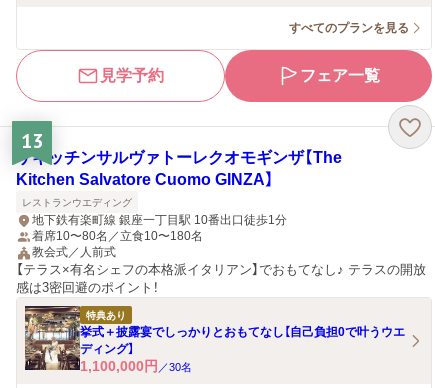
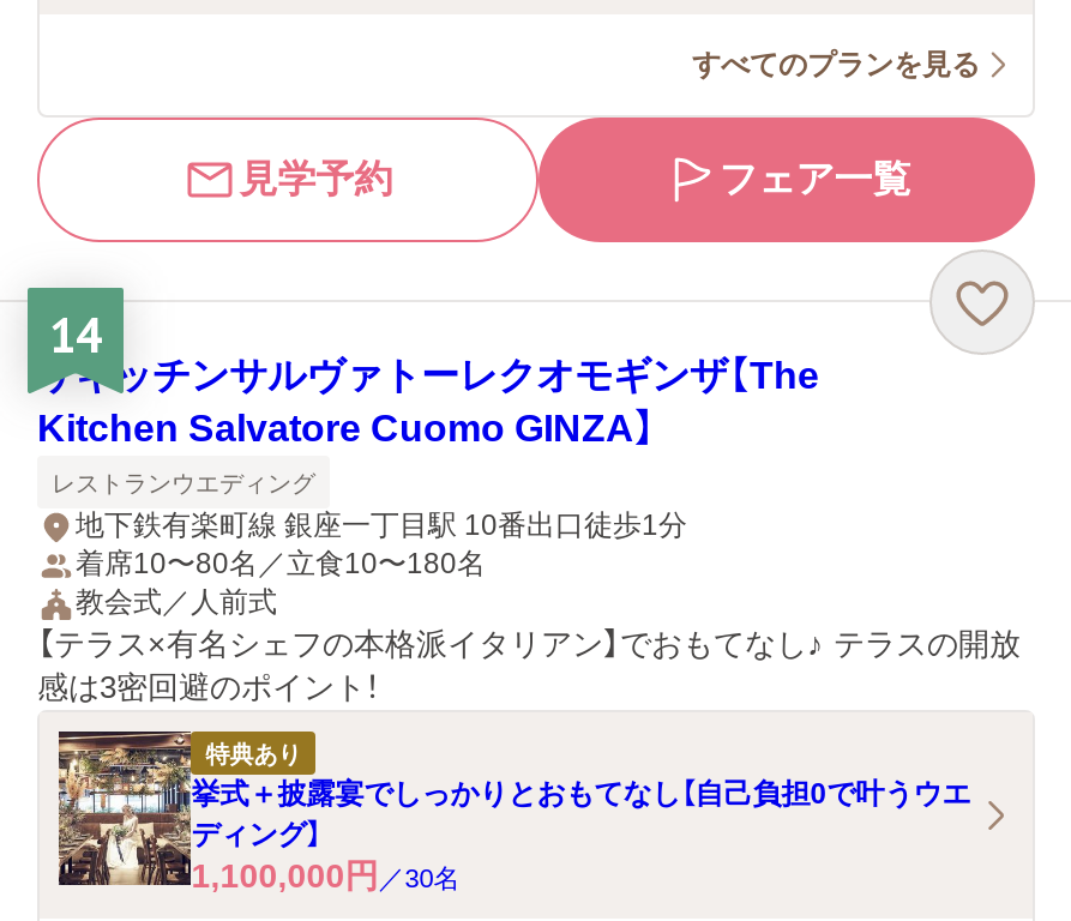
- 13
+ 14
